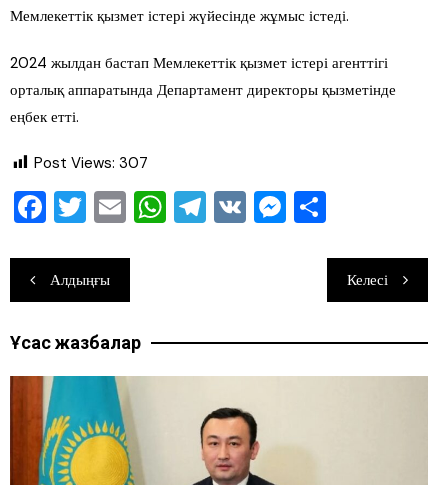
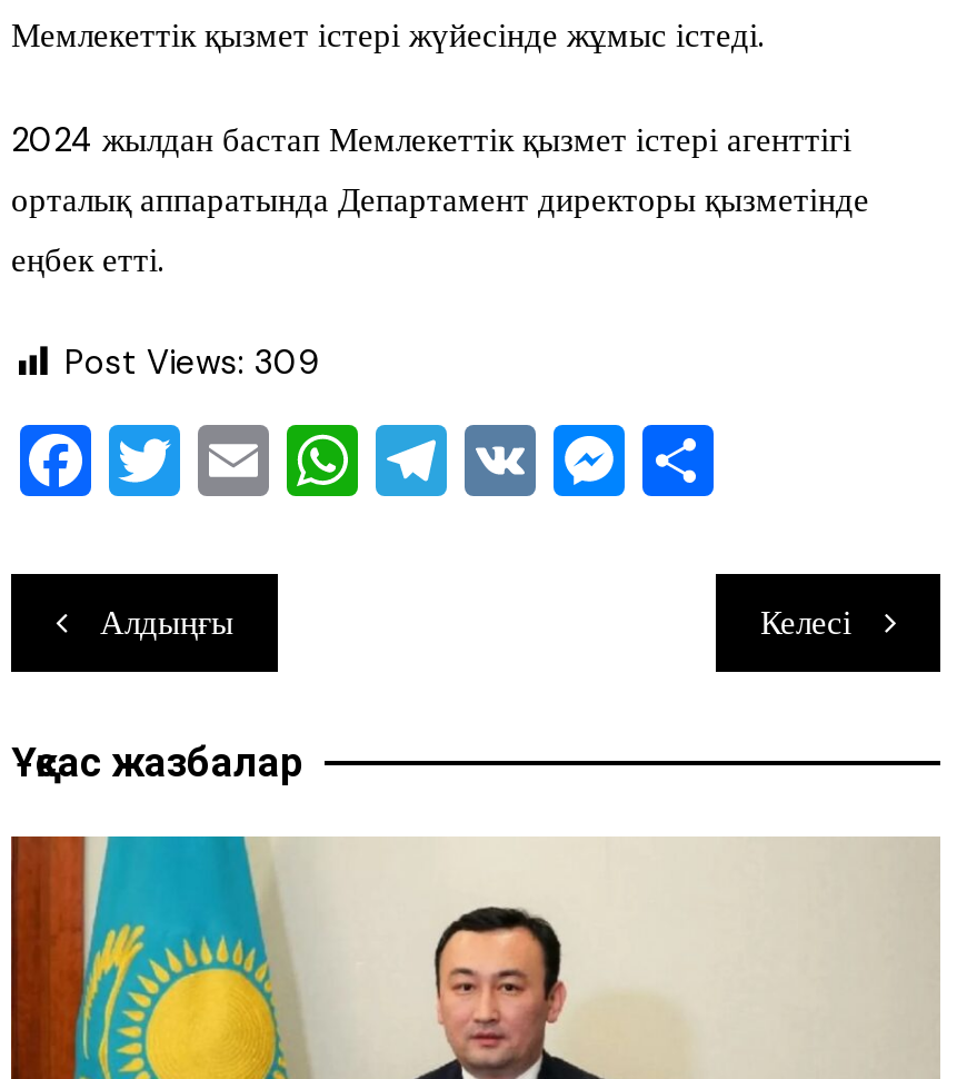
- Post Views: 307
+ Post Views: 309
